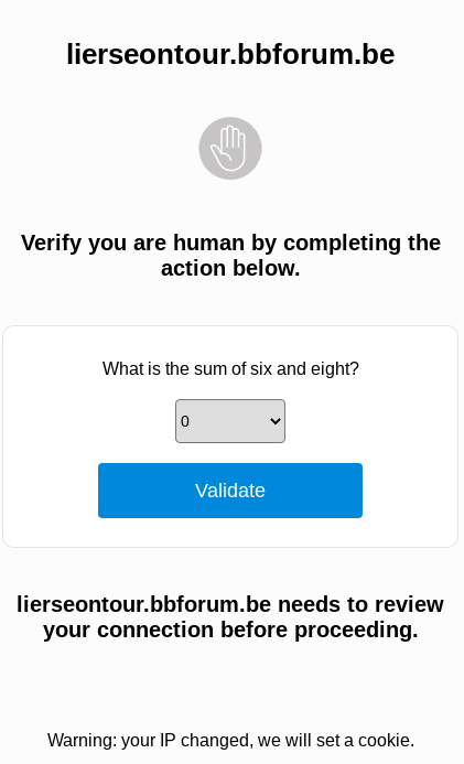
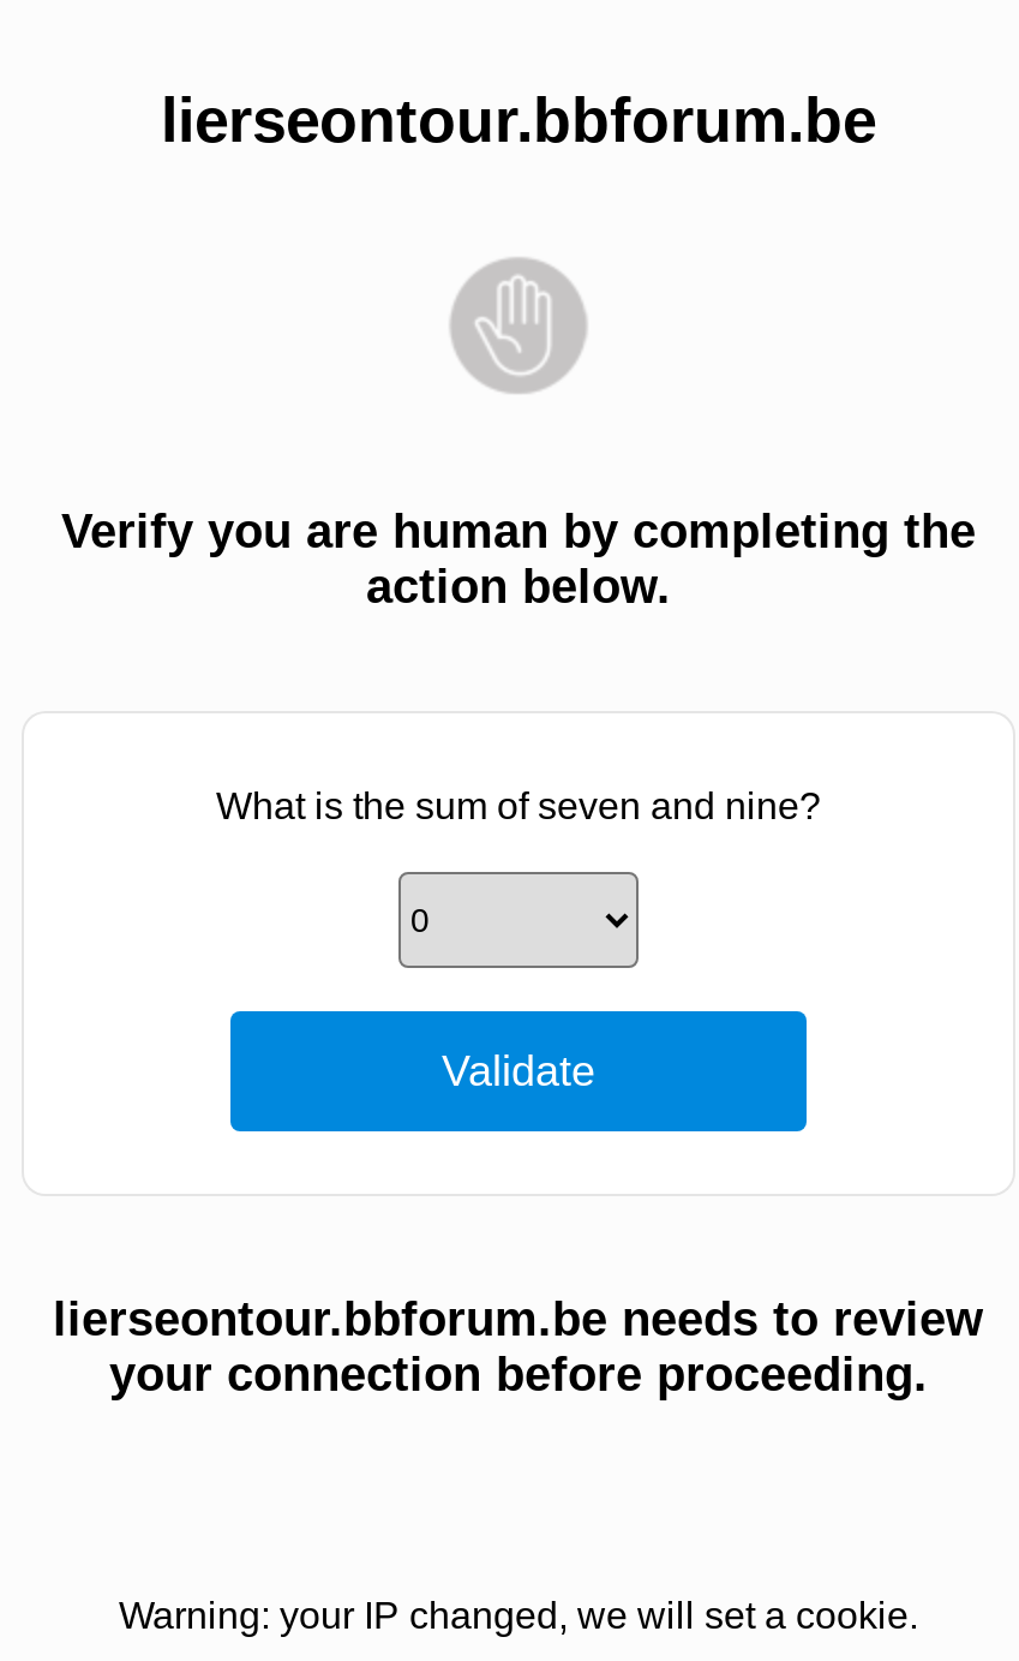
- What is the sum of six and eight?
+ What is the sum of seven and nine?
